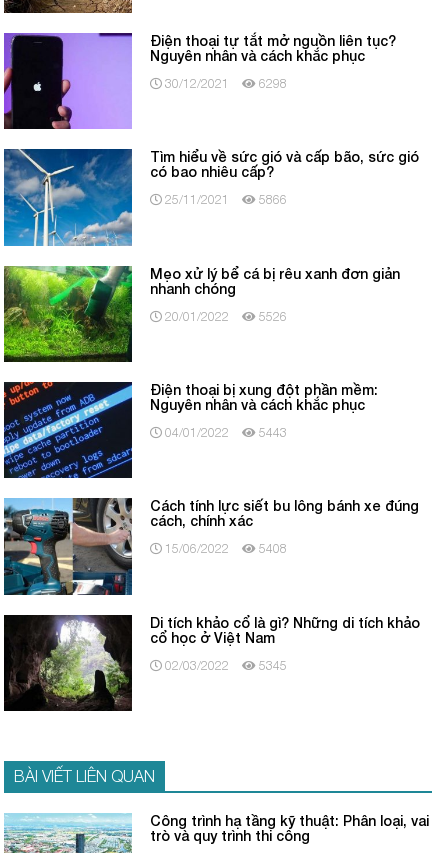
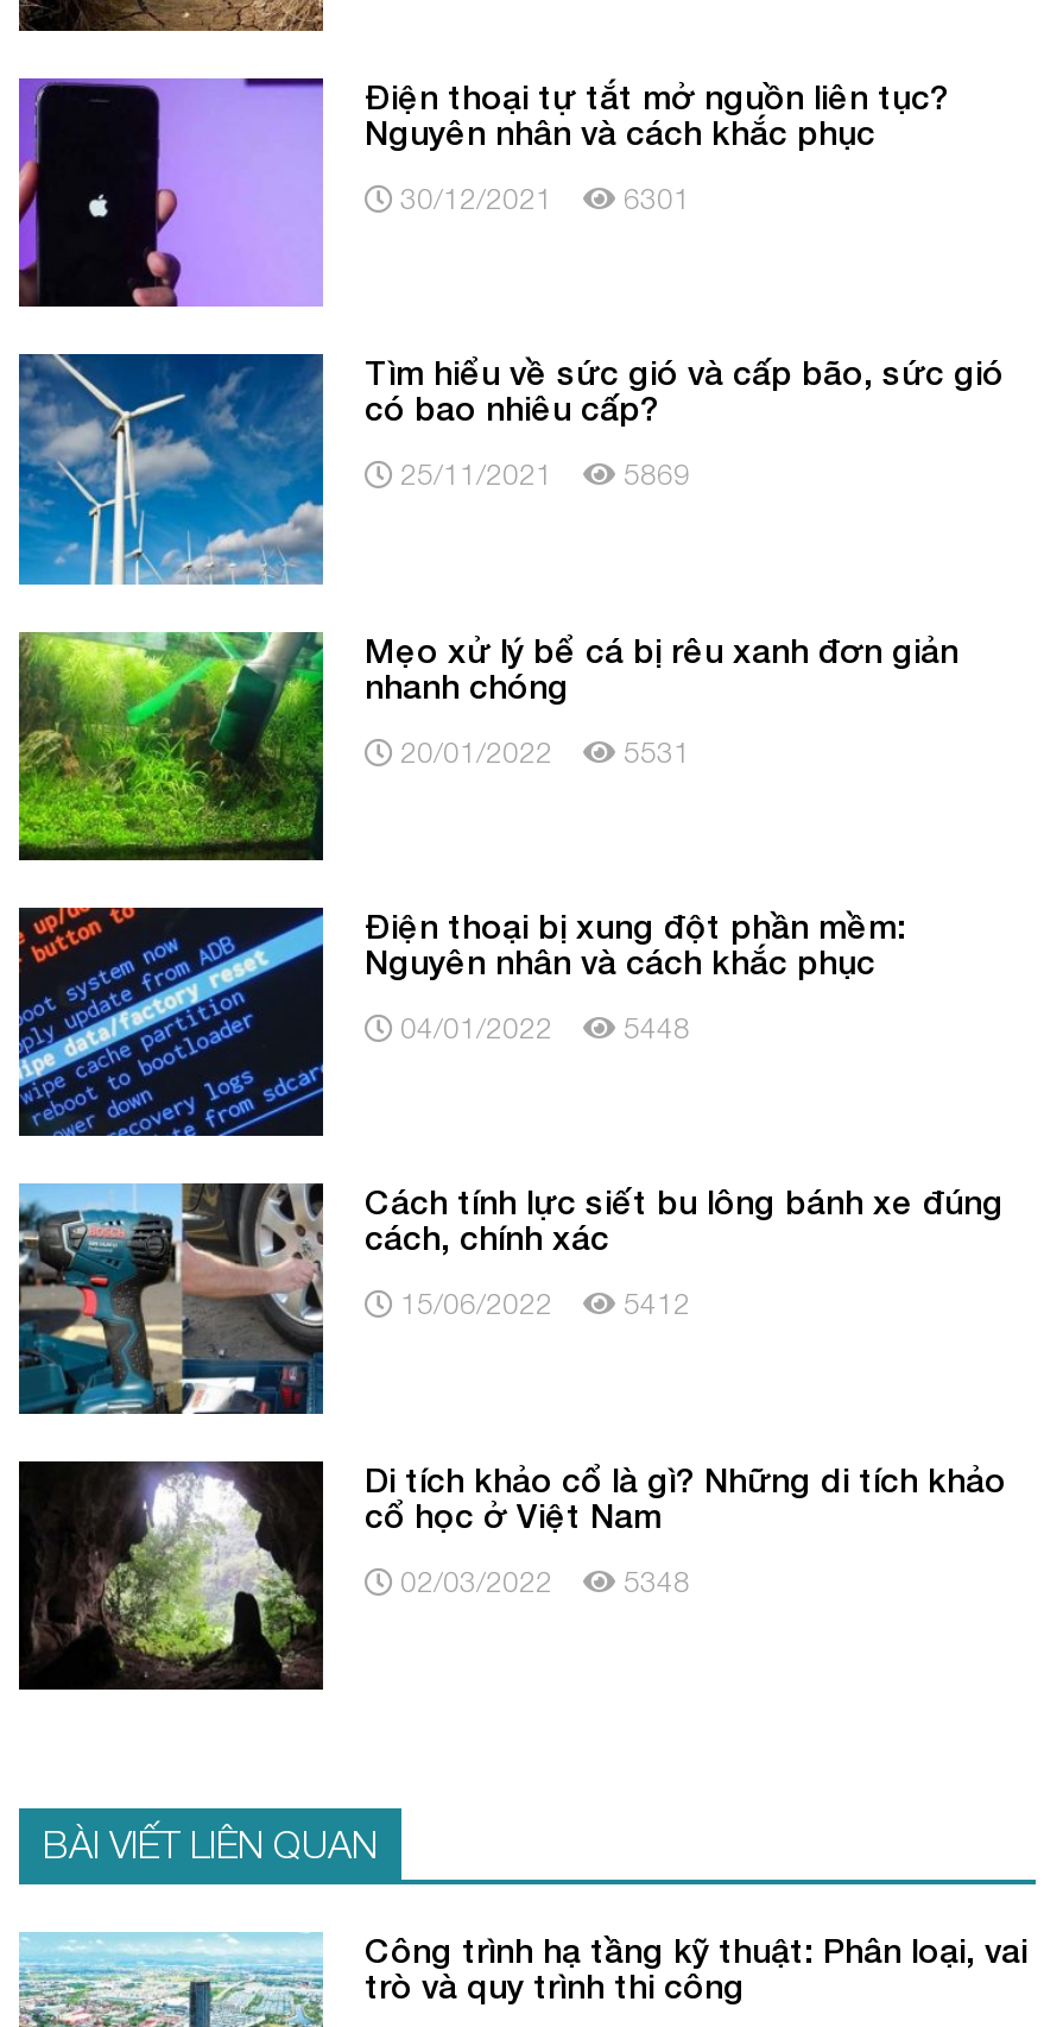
- 30/12/2021 6298
+ 30/12/2021 6301

- 25/11/2021 5866
+ 25/11/2021 5869

- 20/01/2022 5526
+ 20/01/2022 5531

- 04/01/2022 5443
+ 04/01/2022 5448

- 15/06/2022 5408
+ 15/06/2022 5412

- 02/03/2022 5345
+ 02/03/2022 5348
